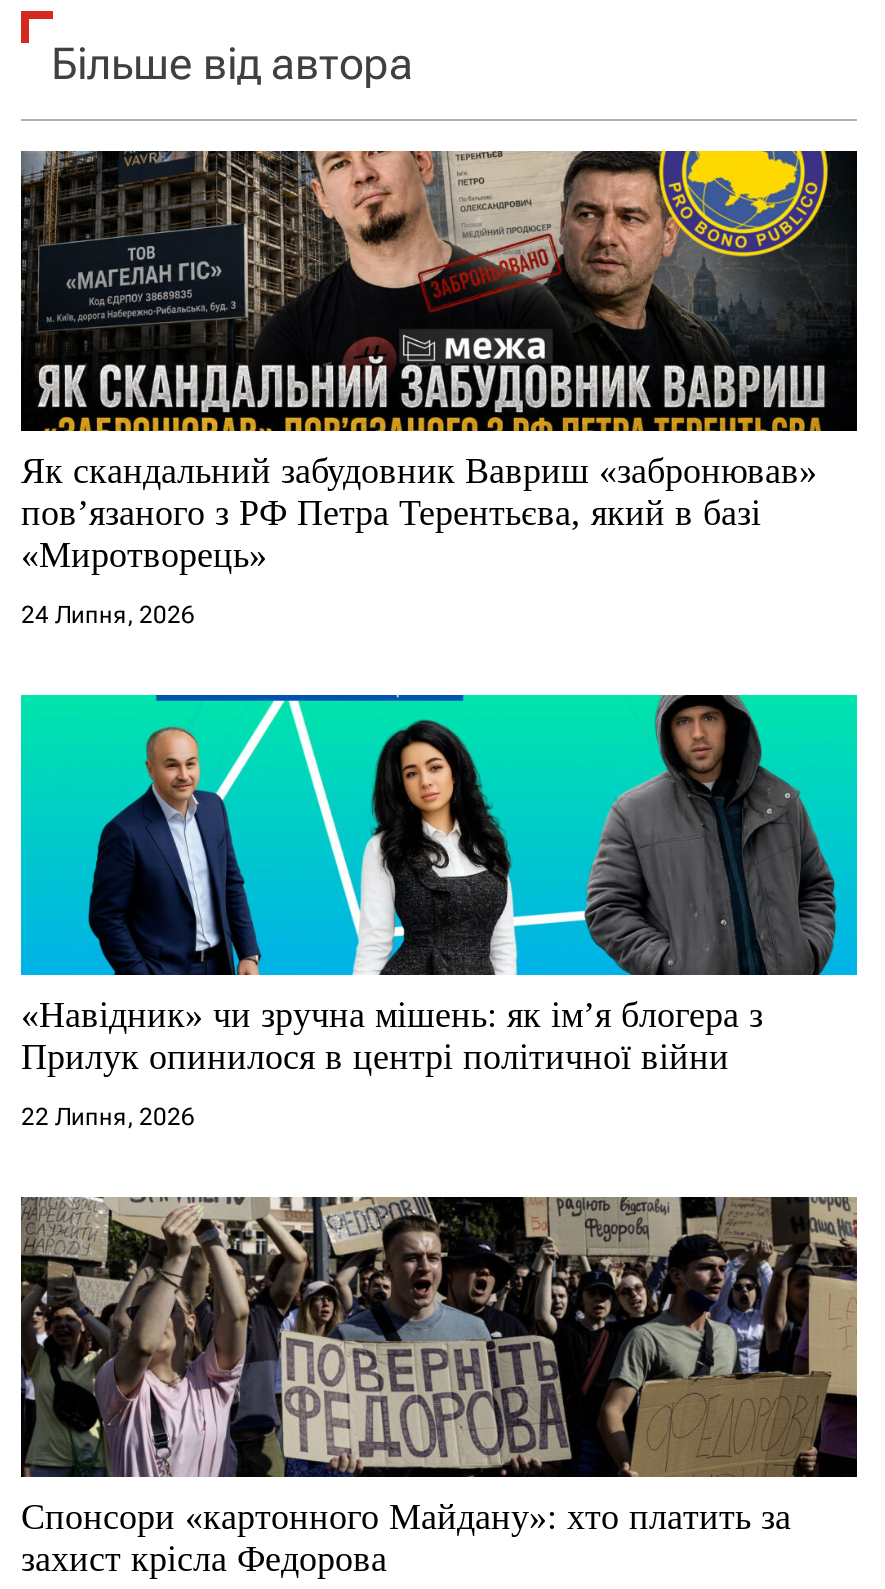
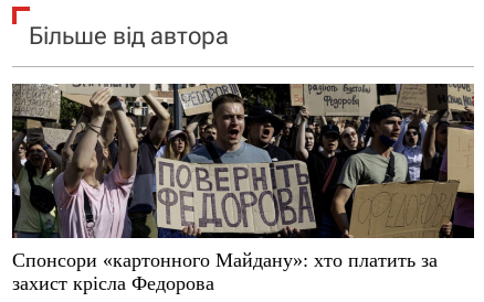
- [image]
- Як скандальний забудовник Вавриш «забронював»
- повʼязаного з РФ Петра Терентьєва, який в базі
- «Миротворець»
- 24 Липня, 2026

- [image]
- «Навідник» чи зручна мішень: як ім’я блогера з
- Прилук опинилося в центрі політичної війни
- 22 Липня, 2026
